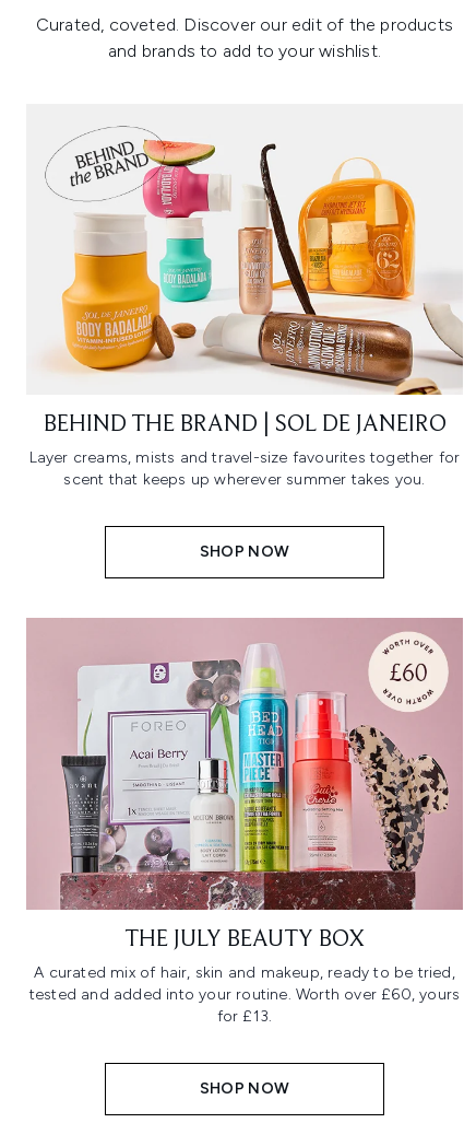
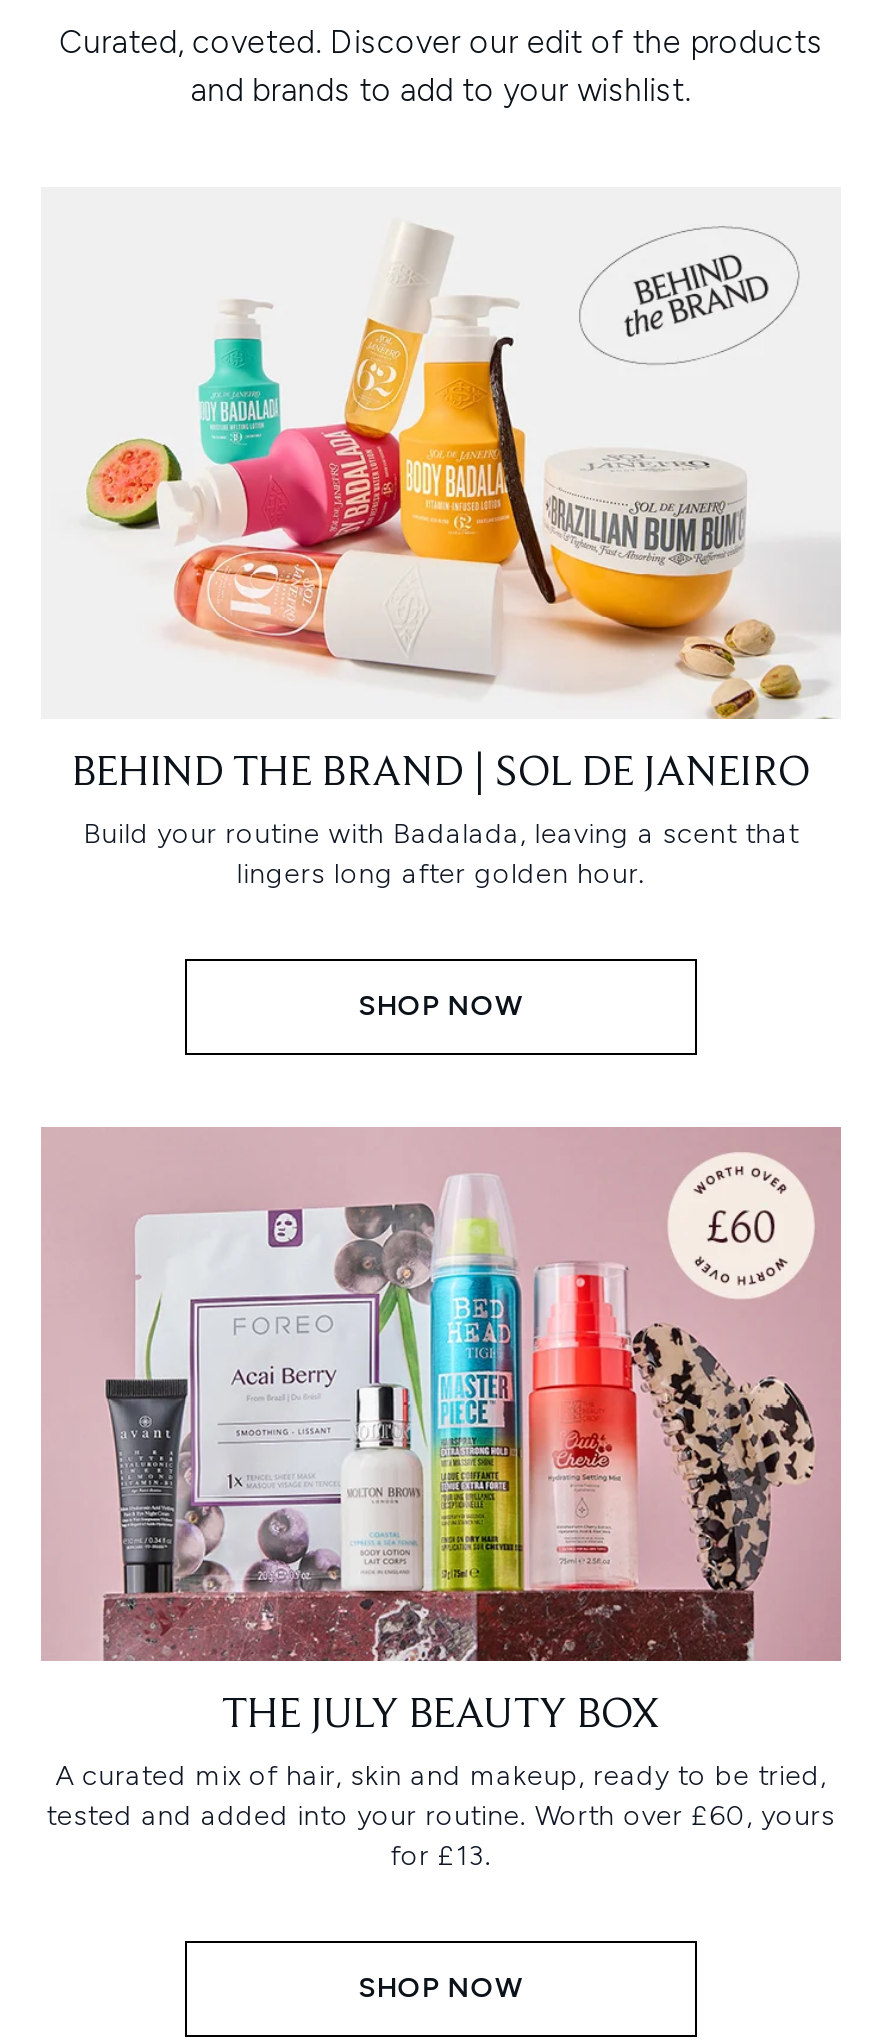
- [image]
+ [image]

- Layer creams, mists and travel-size favourites together for
- scent that keeps up wherever summer takes you.
+ Build your routine with Badalada, leaving a scent that
+ lingers long after golden hour.
